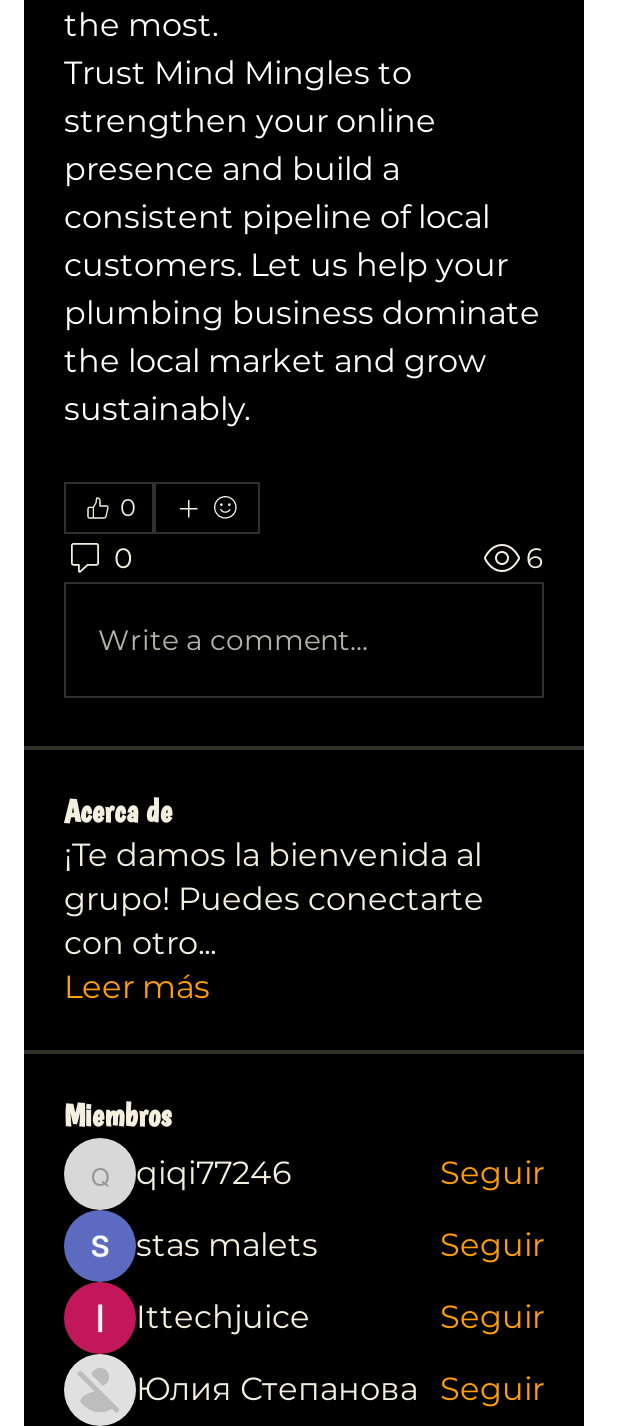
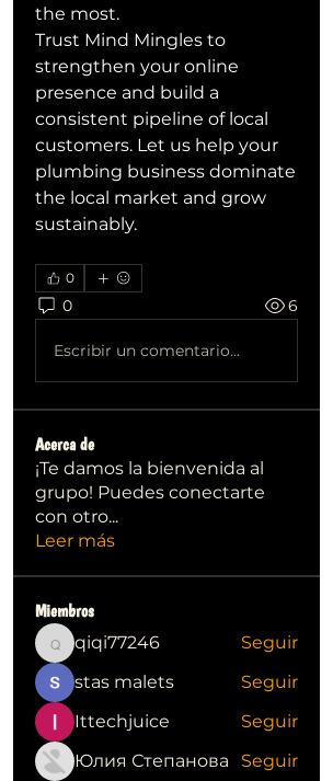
- Write a comment...
+ Escribir un comentario...
